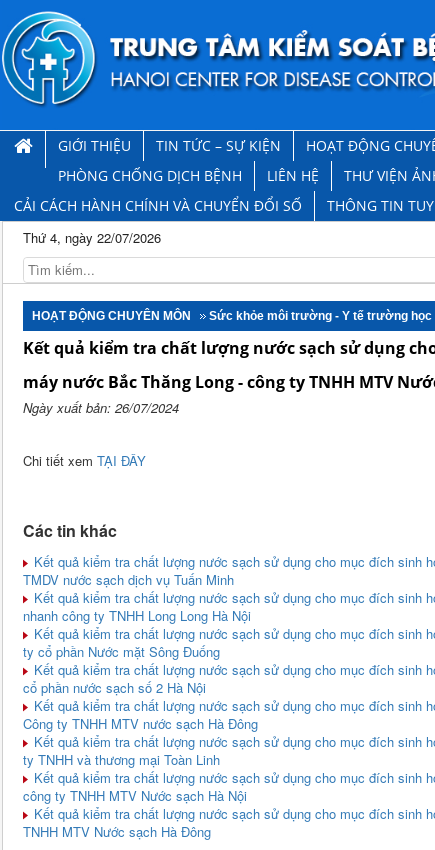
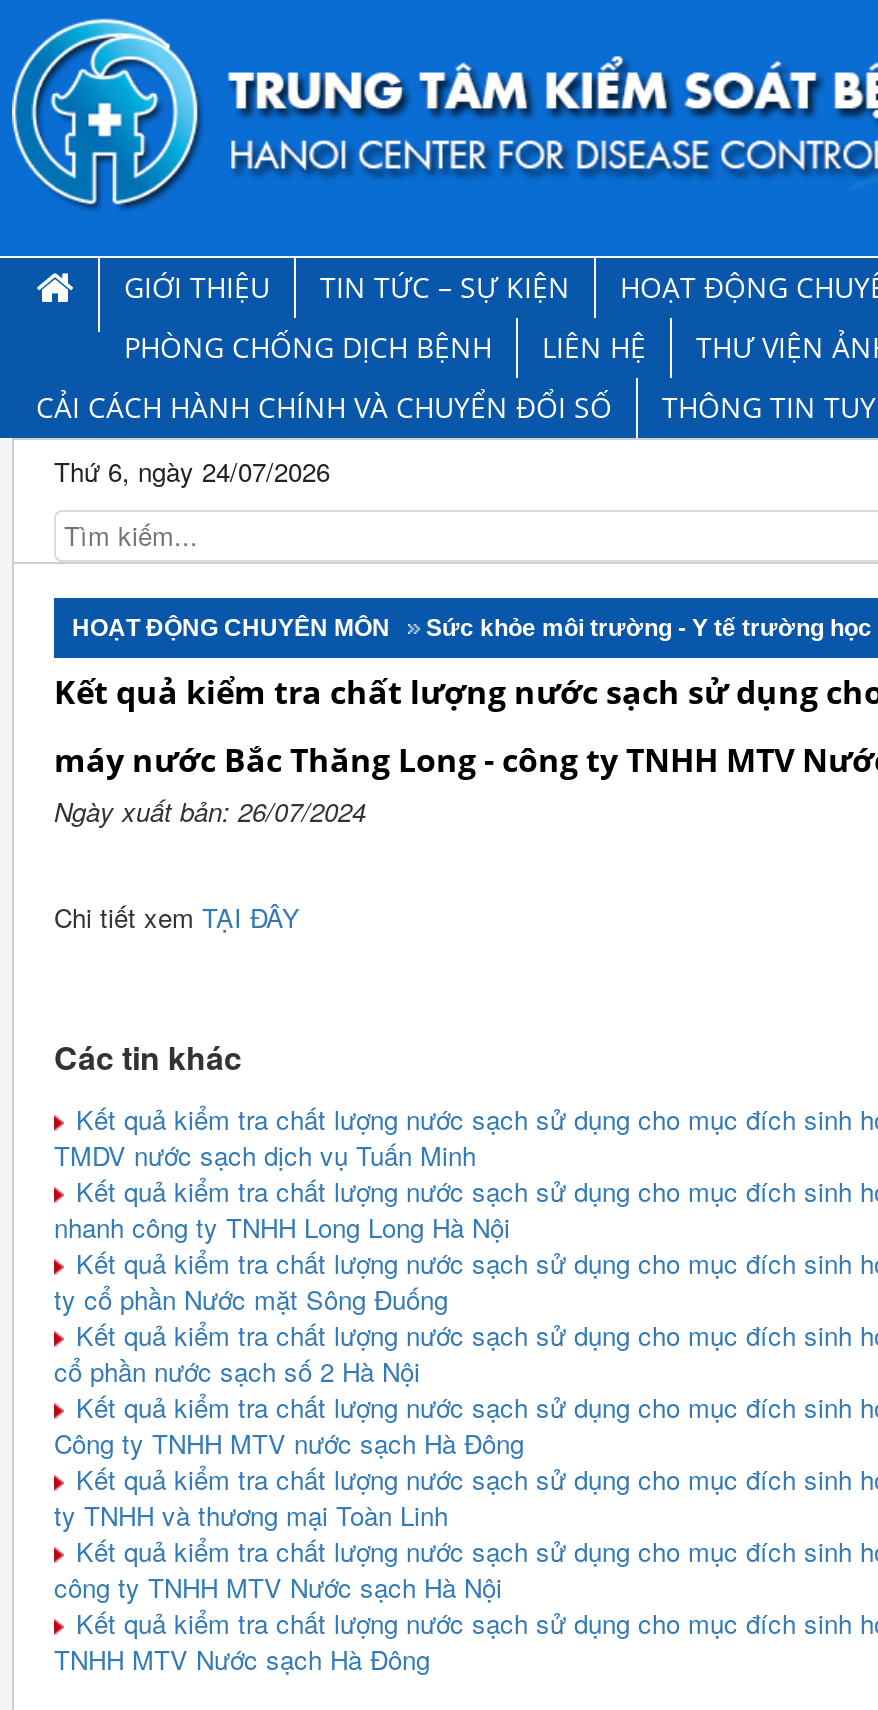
- Thứ 4, ngày 22/07/2026
+ Thứ 6, ngày 24/07/2026
